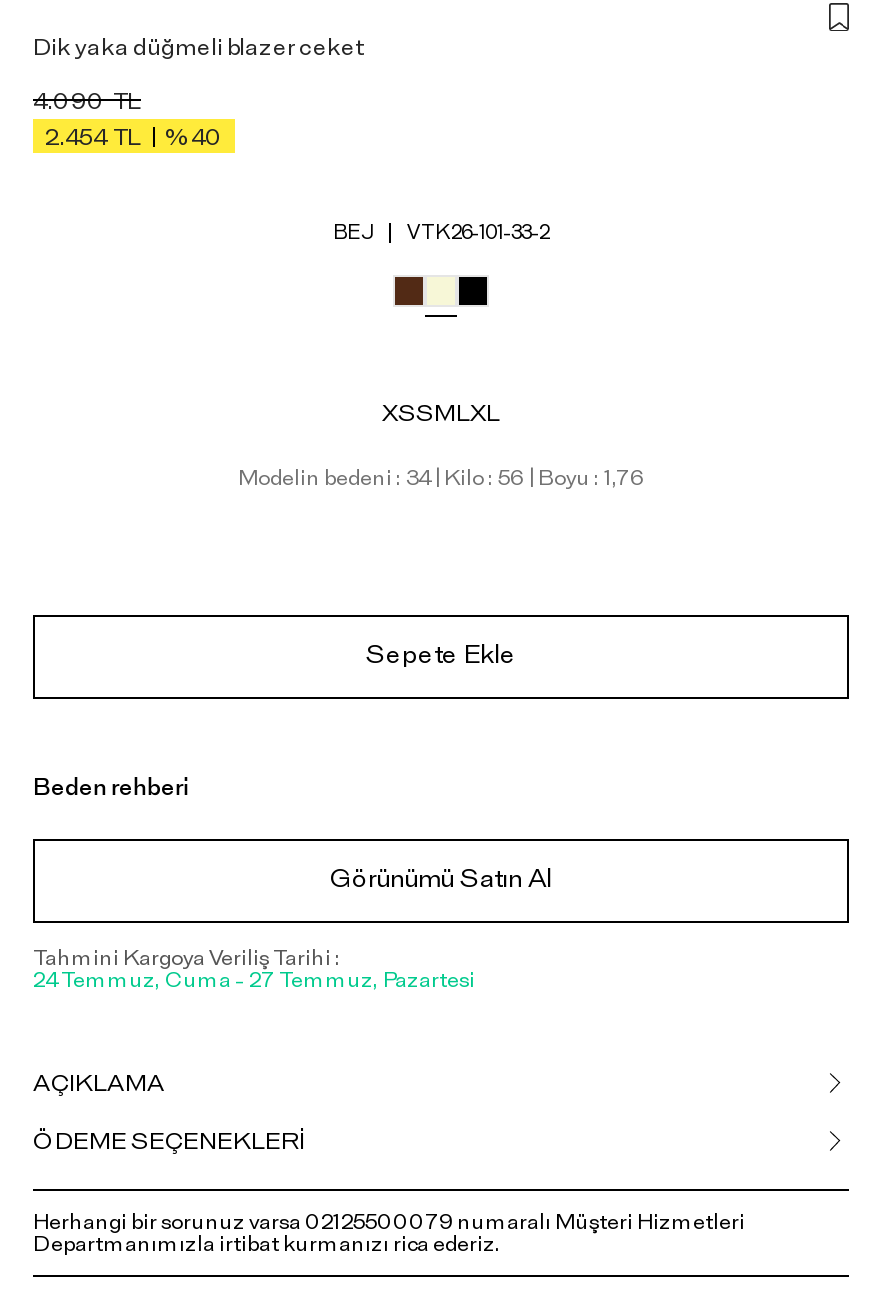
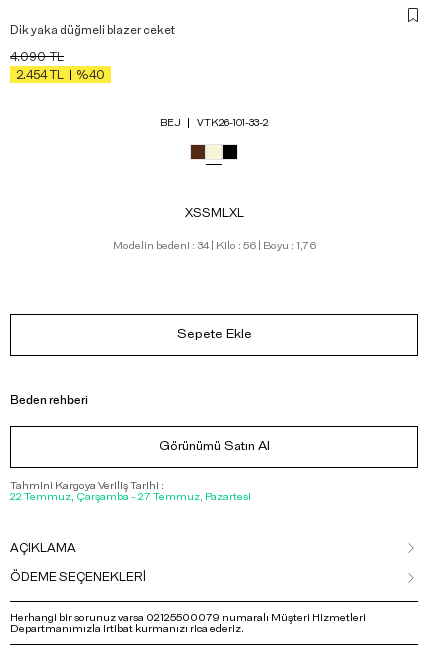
- 24 Temmuz, Cuma - 27 Temmuz, Pazartesi
+ 22 Temmuz, Çarşamba - 27 Temmuz, Pazartesi
